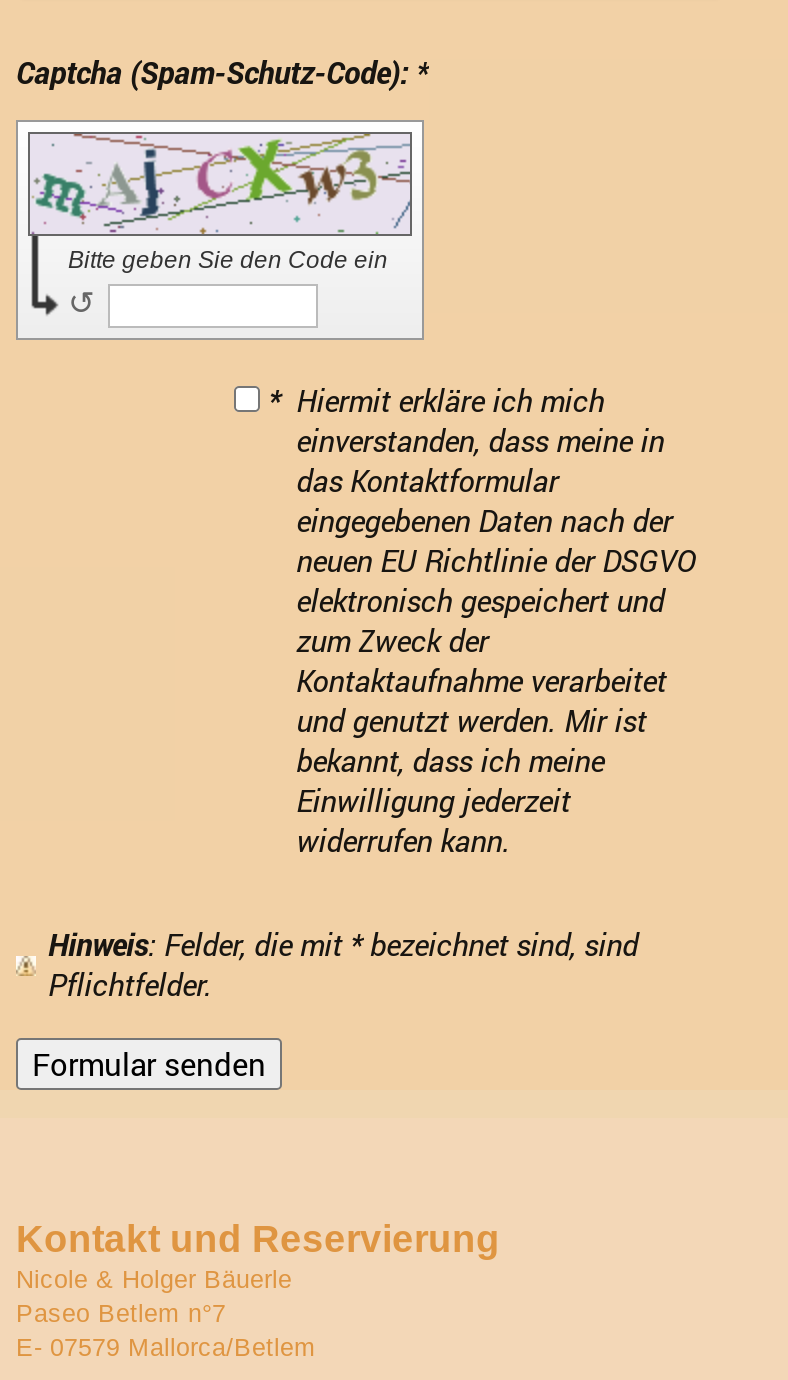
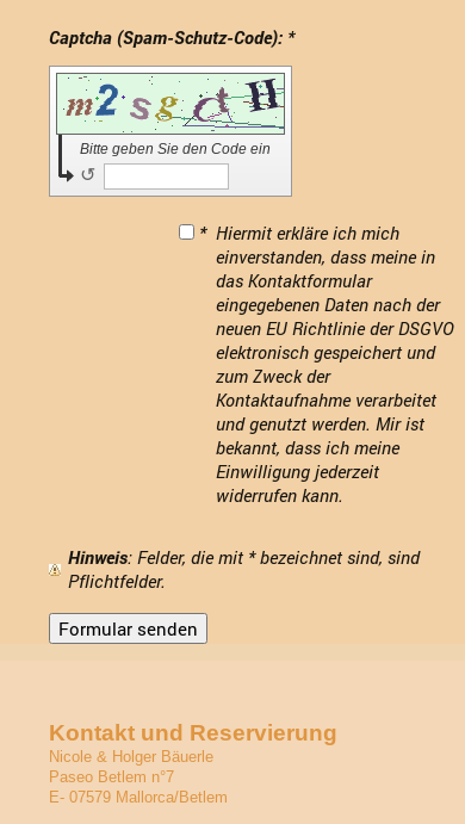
- [image]
+ [image]
